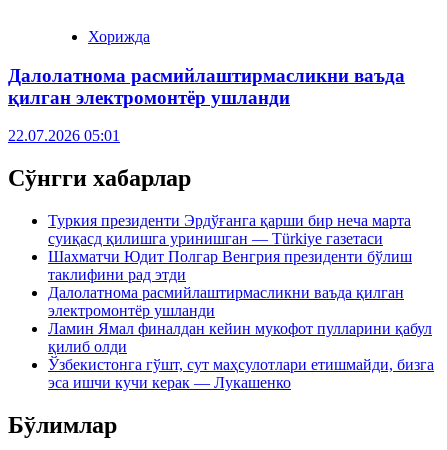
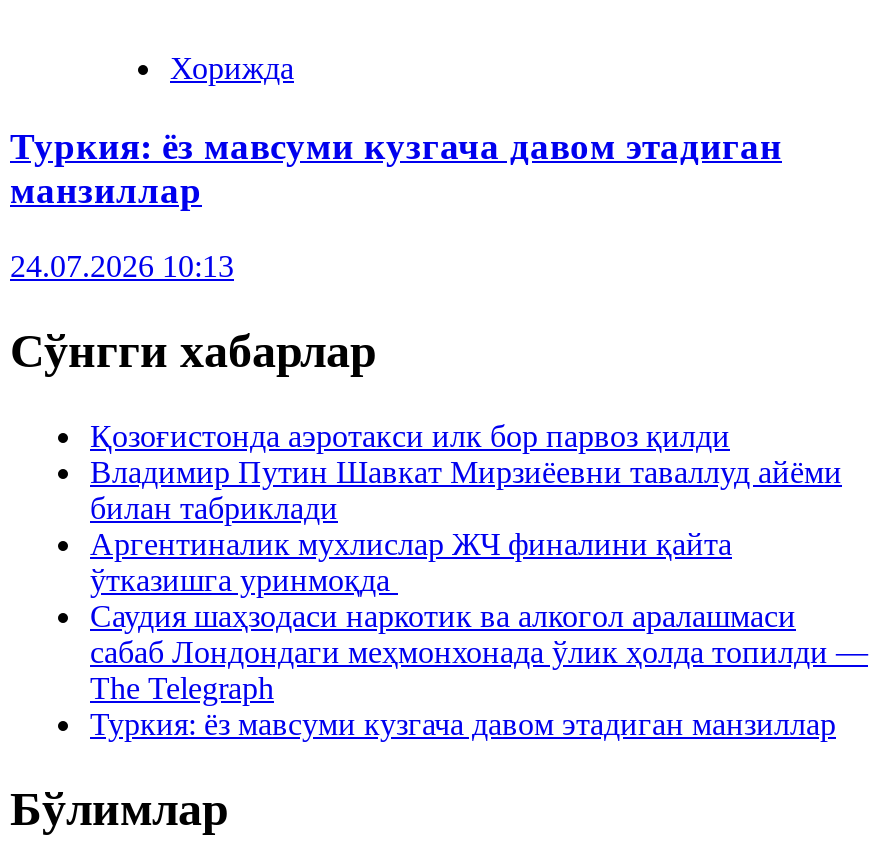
- Далолатнома расмийлаштирмасликни ваъда
- қилган электромонтёр ушланди
+ Туркия: ёз мавсуми кузгача давом этадиган
+ манзиллар

- 22.07.2026 05:01
+ 24.07.2026 10:13

- Туркия президенти Эрдўғанга қарши бир неча марта
- суиқасд қилишга уринишган — Тürkiye газетаси
- Шахматчи Юдит Полгар Венгрия президенти бўлиш
- таклифини рад этди
- Далолатнома расмийлаштирмасликни ваъда қилган
- электромонтёр ушланди
- Ламин Ямал финалдан кейин мукофот пулларини қабул
- қилиб олди
- Ўзбекистонга гўшт, сут маҳсулотлари етишмайди, бизга
- эса ишчи кучи керак — Лукашенко
+ Қозоғистонда аэротакси илк бор парвоз қилди
+ Владимир Путин Шавкат Мирзиёевни таваллуд айёми
+ билан табриклади
+ Аргентиналик мухлислар ЖЧ финалини қайта
+ ўтказишга уринмоқда
+ Саудия шаҳзодаси наркотик ва алкогол аралашмаси
+ сабаб Лондондаги меҳмонхонада ўлик ҳолда топилди —
+ The Telegraph
+ Туркия: ёз мавсуми кузгача давом этадиган манзиллар
